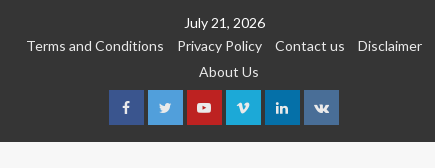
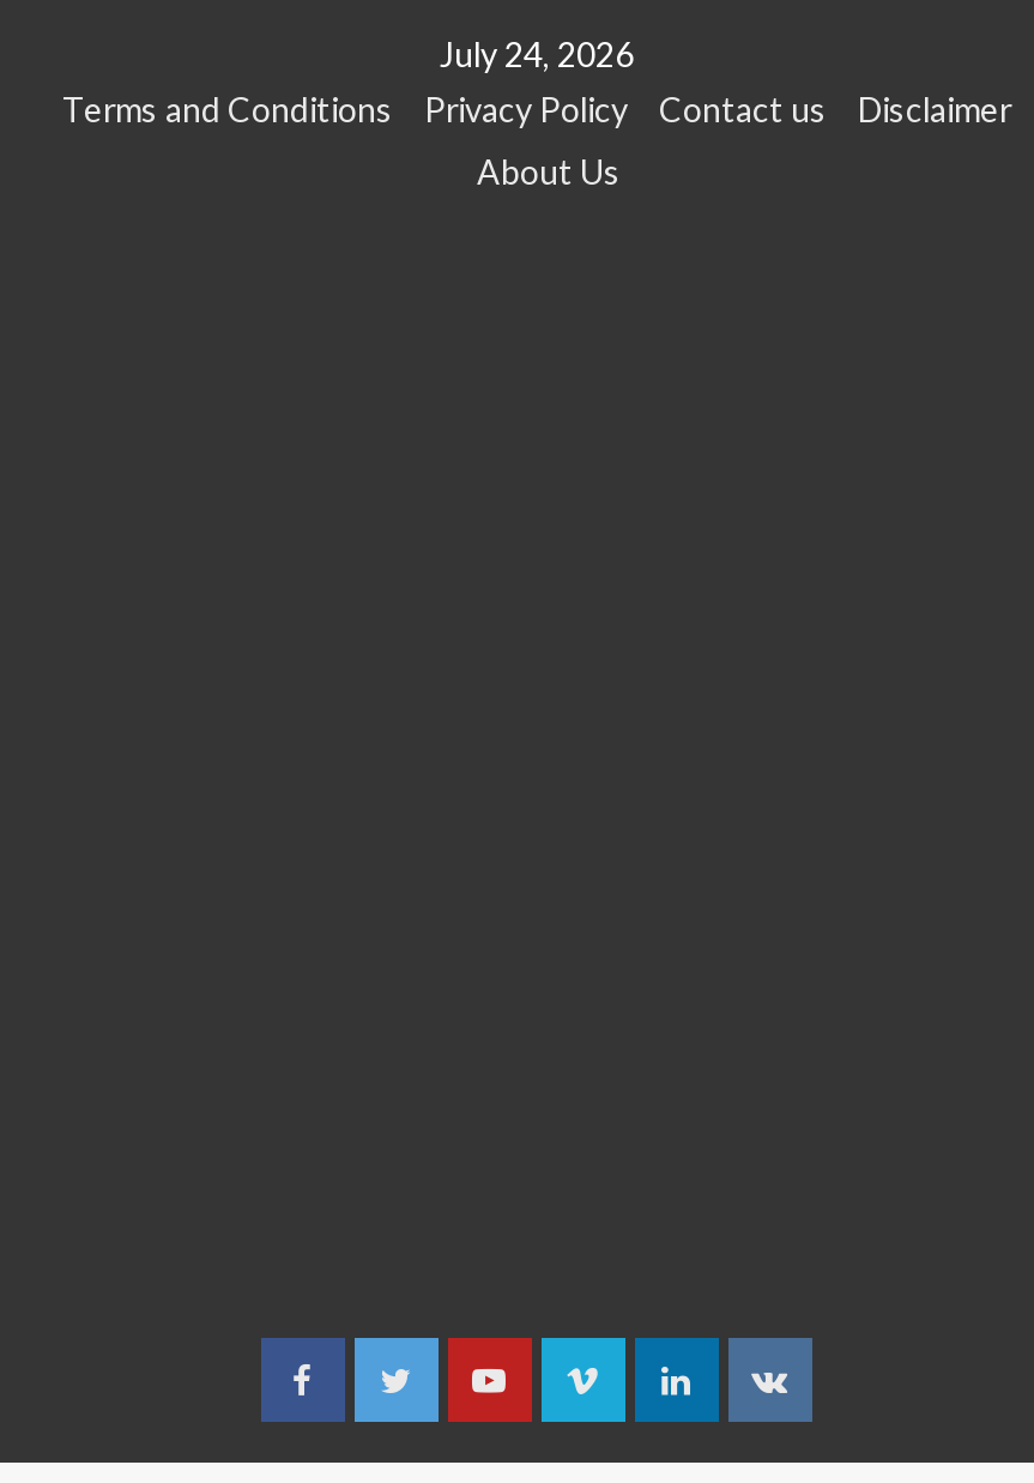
- July 21, 2026
+ July 24, 2026
